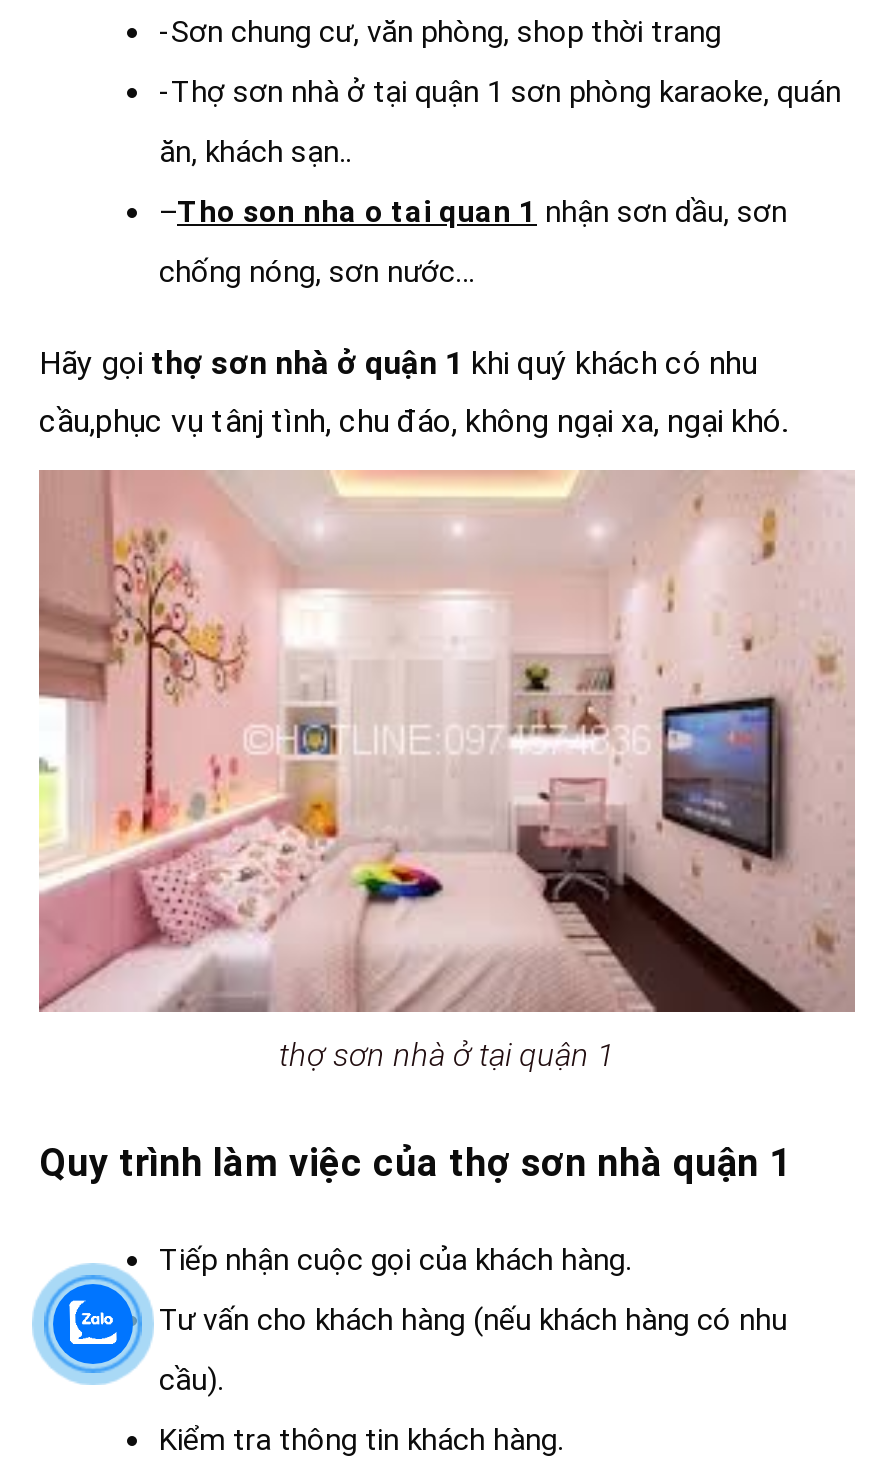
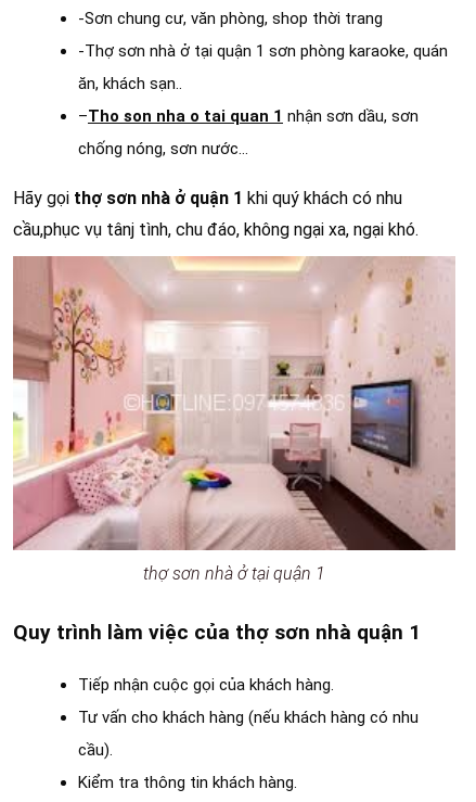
- [image]
